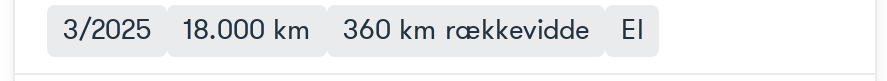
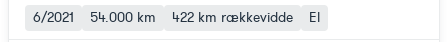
- 3/2025
- 18.000 km
- 360 km rækkevidde
+ 6/2021
+ 54.000 km
+ 422 km rækkevidde
